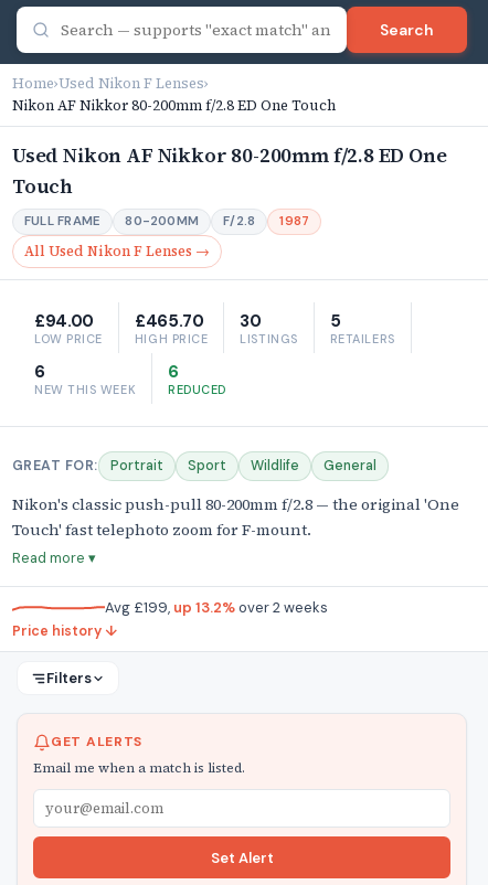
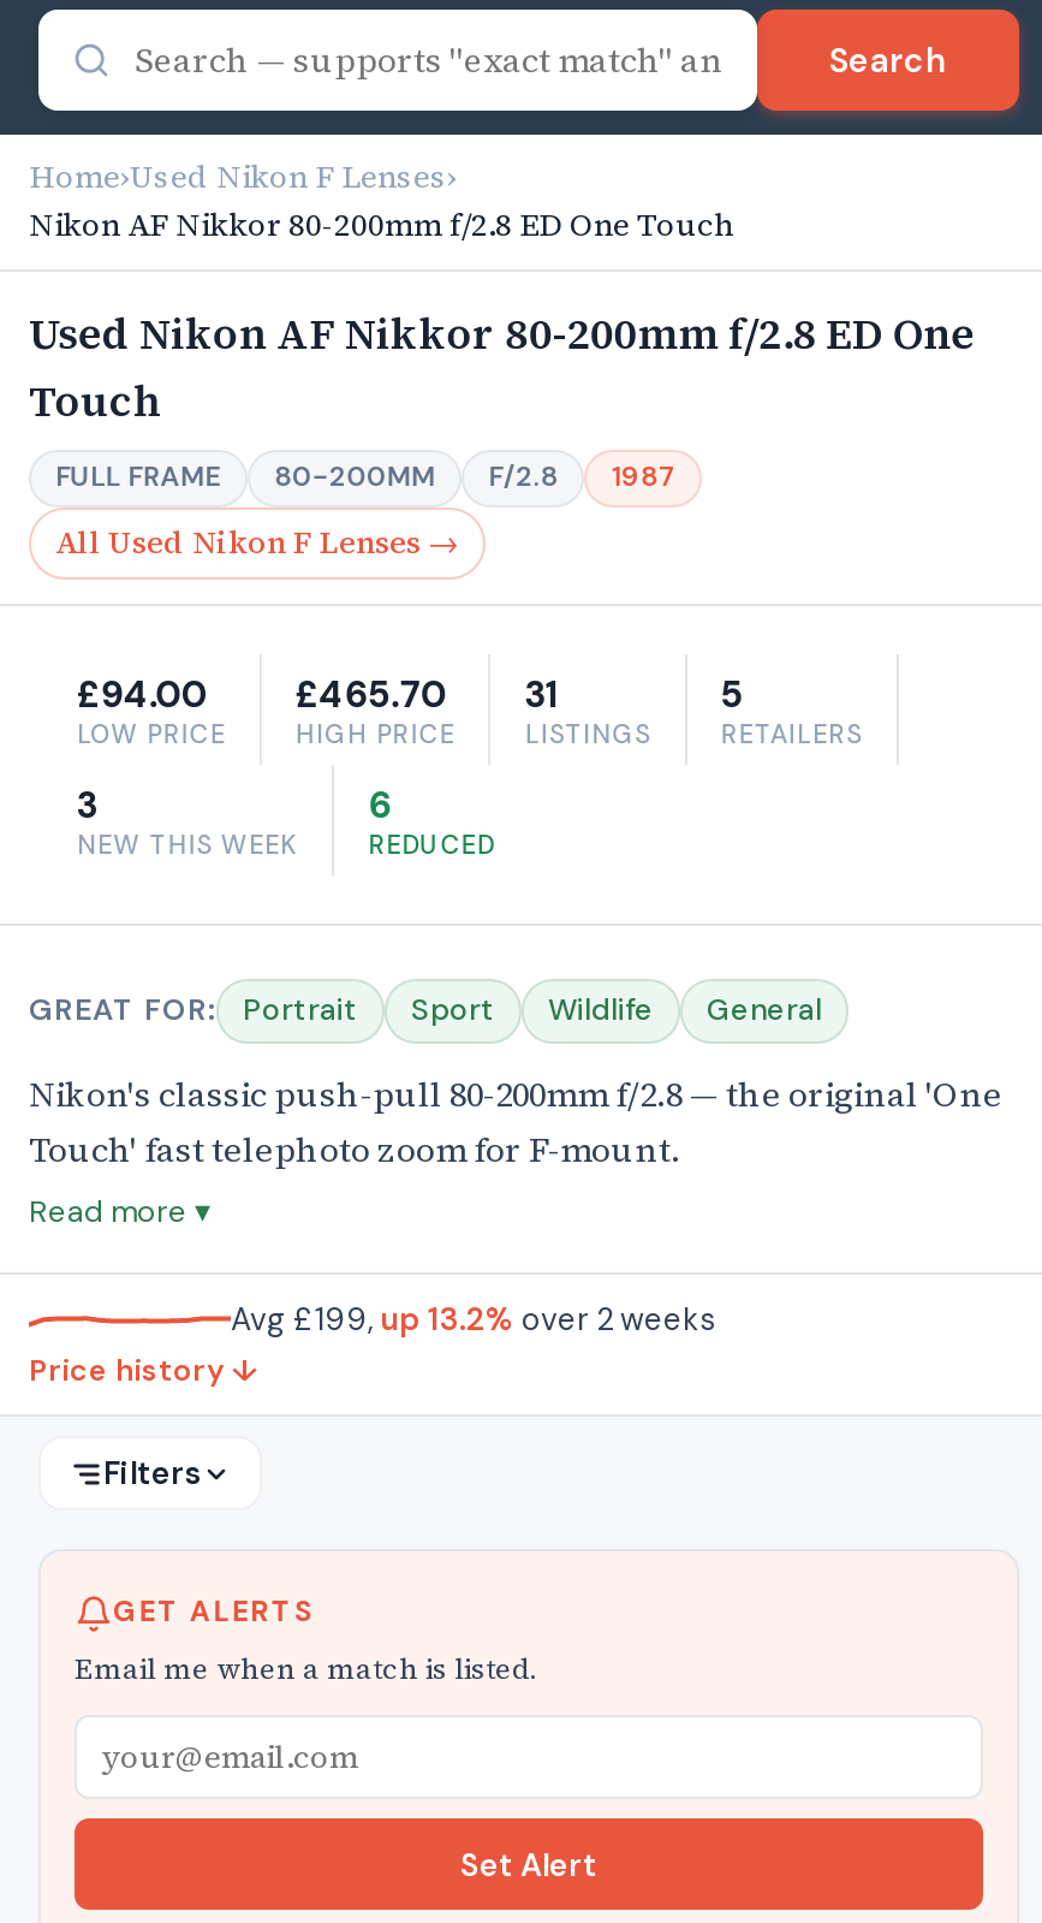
- £94.00 £465.70 30
+ £94.00 £465.70 31

- 6
+ 3
